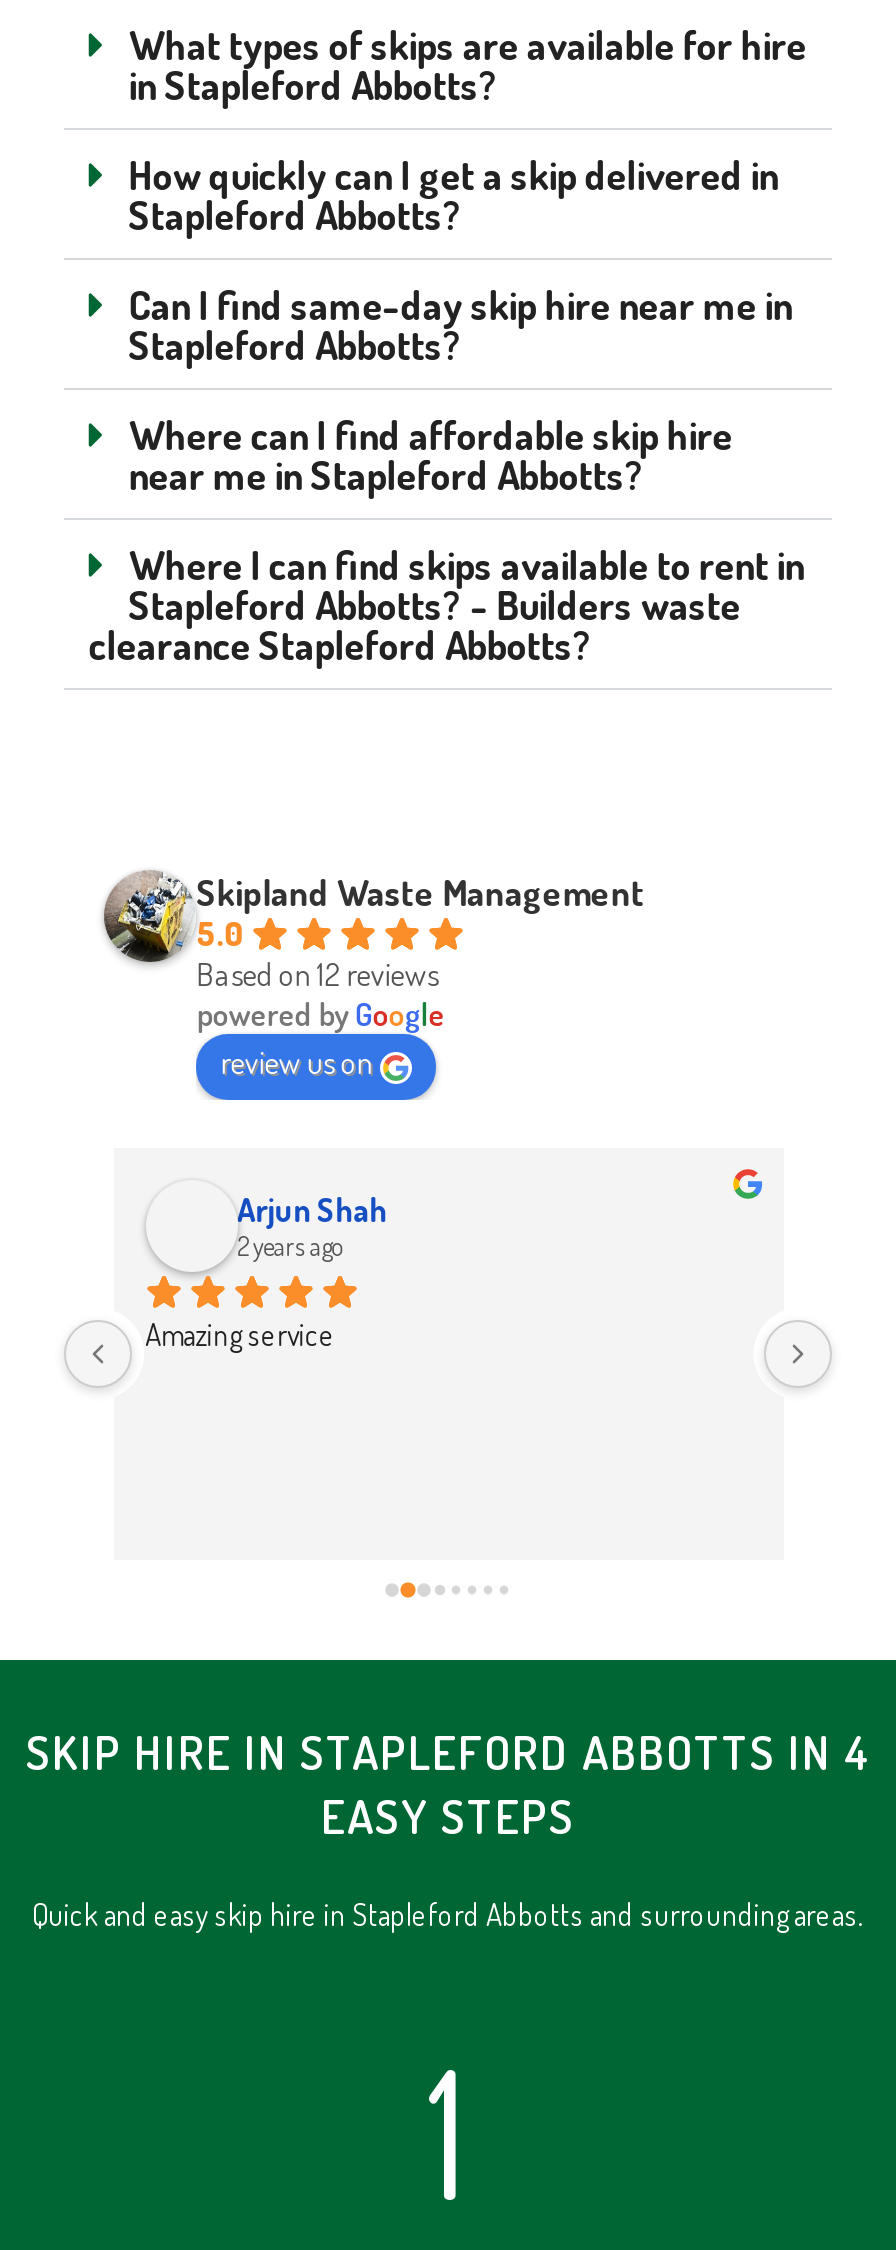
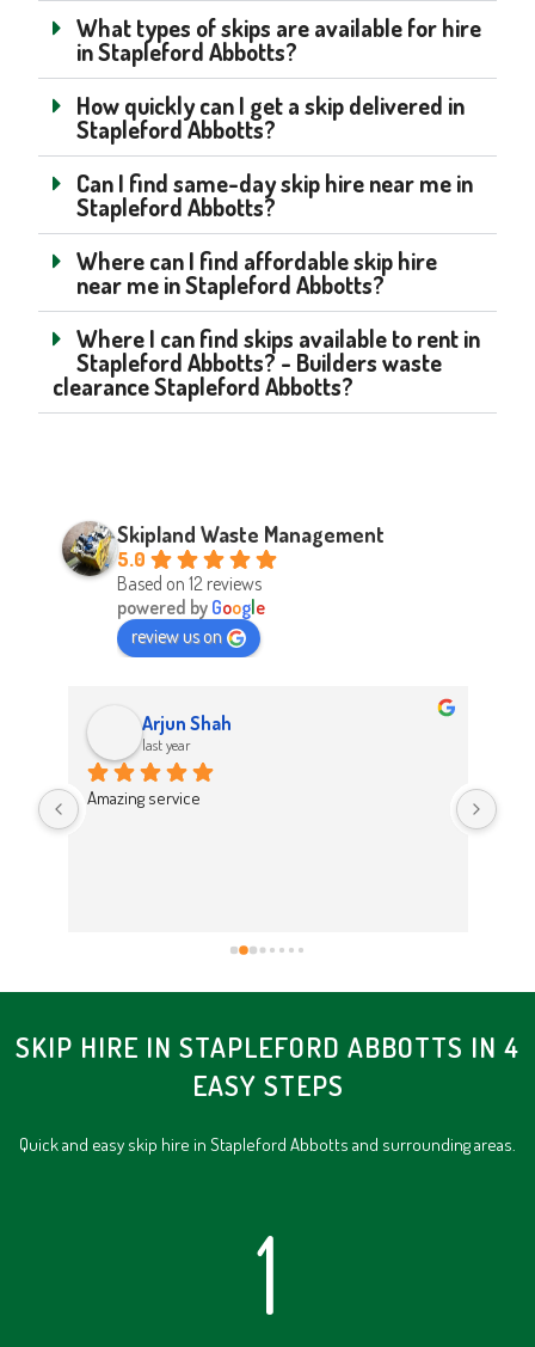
- 2 years ago
+ last year
